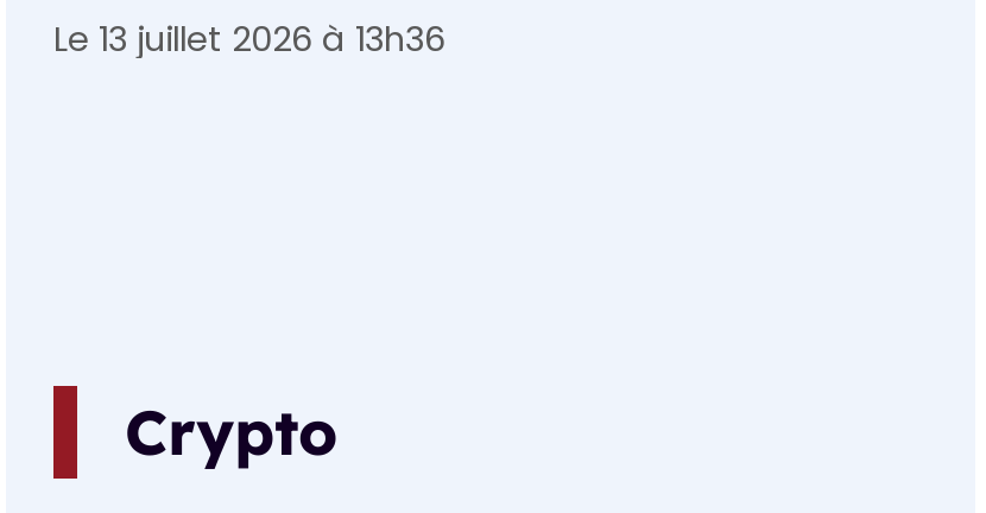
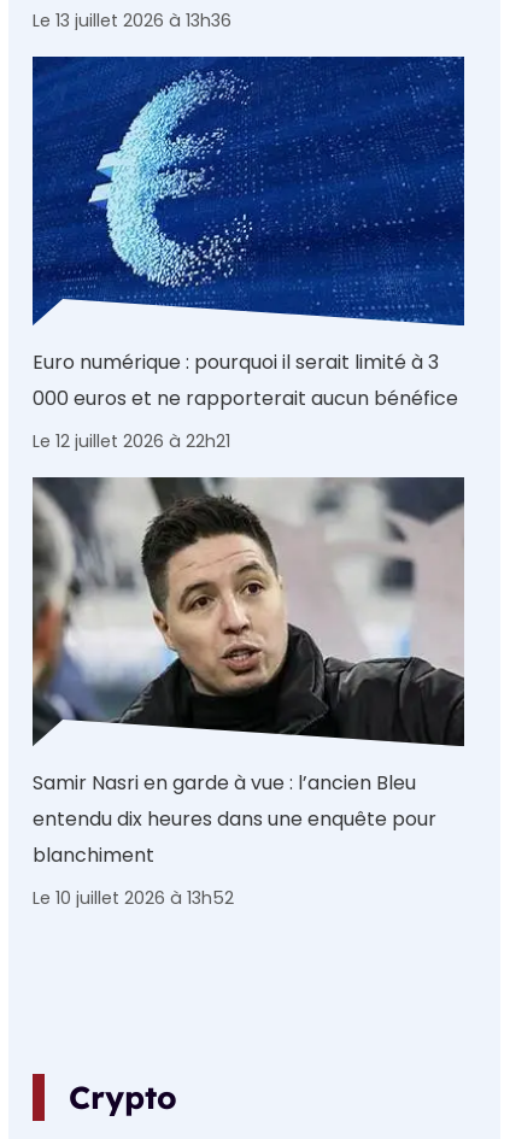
+ [image]
+ Euro numérique : pourquoi il serait limité à 3
+ 000 euros et ne rapporterait aucun bénéfice
+ Le 12 juillet 2026 à 22h21

+ [image]
+ Samir Nasri en garde à vue : l’ancien Bleu
+ entendu dix heures dans une enquête pour
+ blanchiment
+ Le 10 juillet 2026 à 13h52
